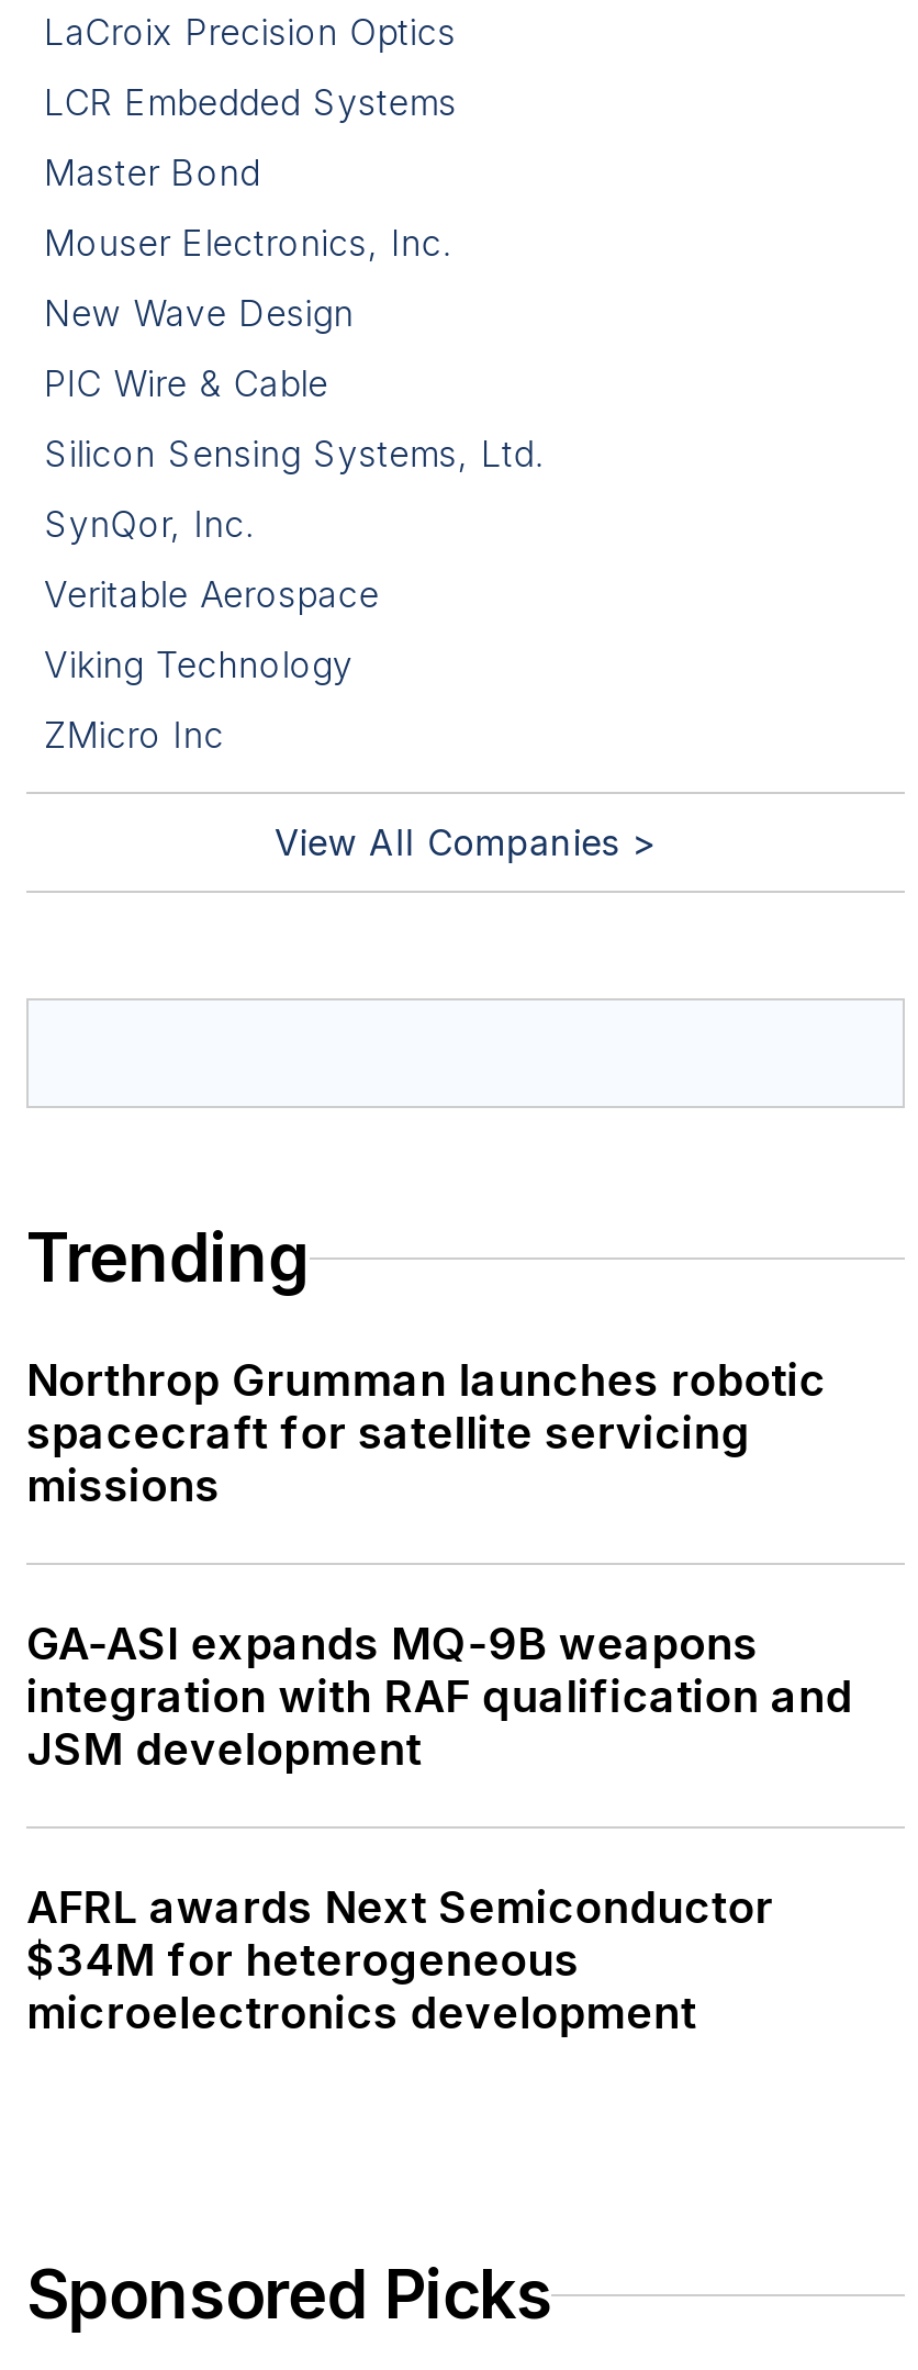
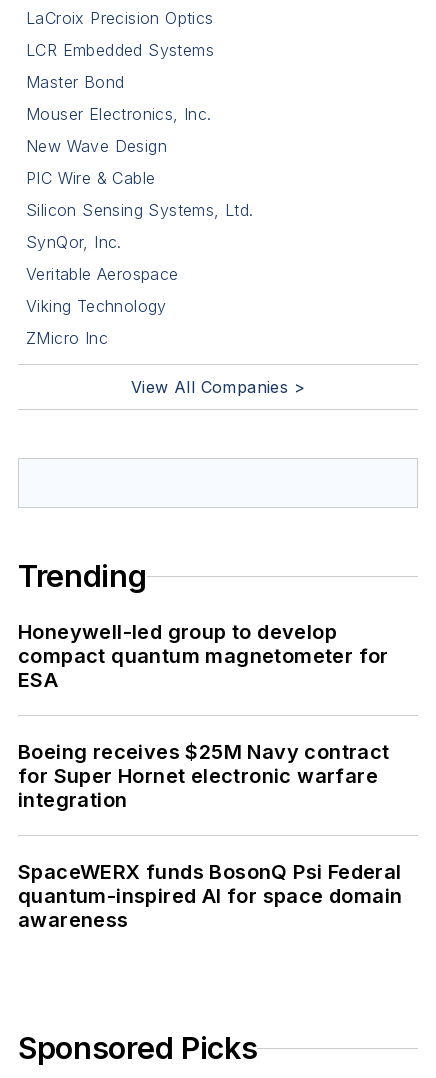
- Northrop Grumman launches robotic
- spacecraft for satellite servicing
- missions
+ Honeywell-led group to develop
+ compact quantum magnetometer for
+ ESA

- GA-ASI expands MQ-9B weapons
- integration with RAF qualification and
- JSM development
+ Boeing receives $25M Navy contract
+ for Super Hornet electronic warfare
+ integration

- AFRL awards Next Semiconductor
- $34M for heterogeneous
- microelectronics development
+ SpaceWERX funds BosonQ Psi Federal
+ quantum-inspired AI for space domain
+ awareness
